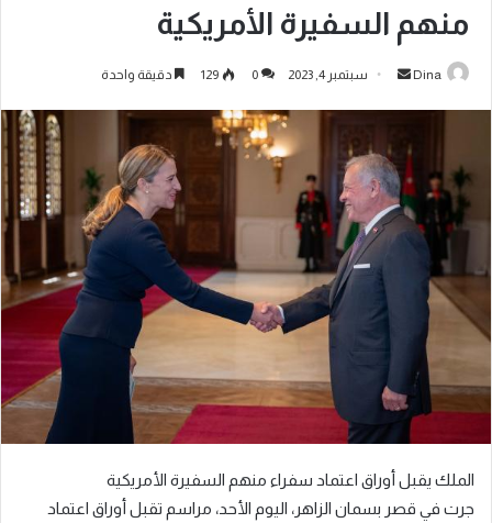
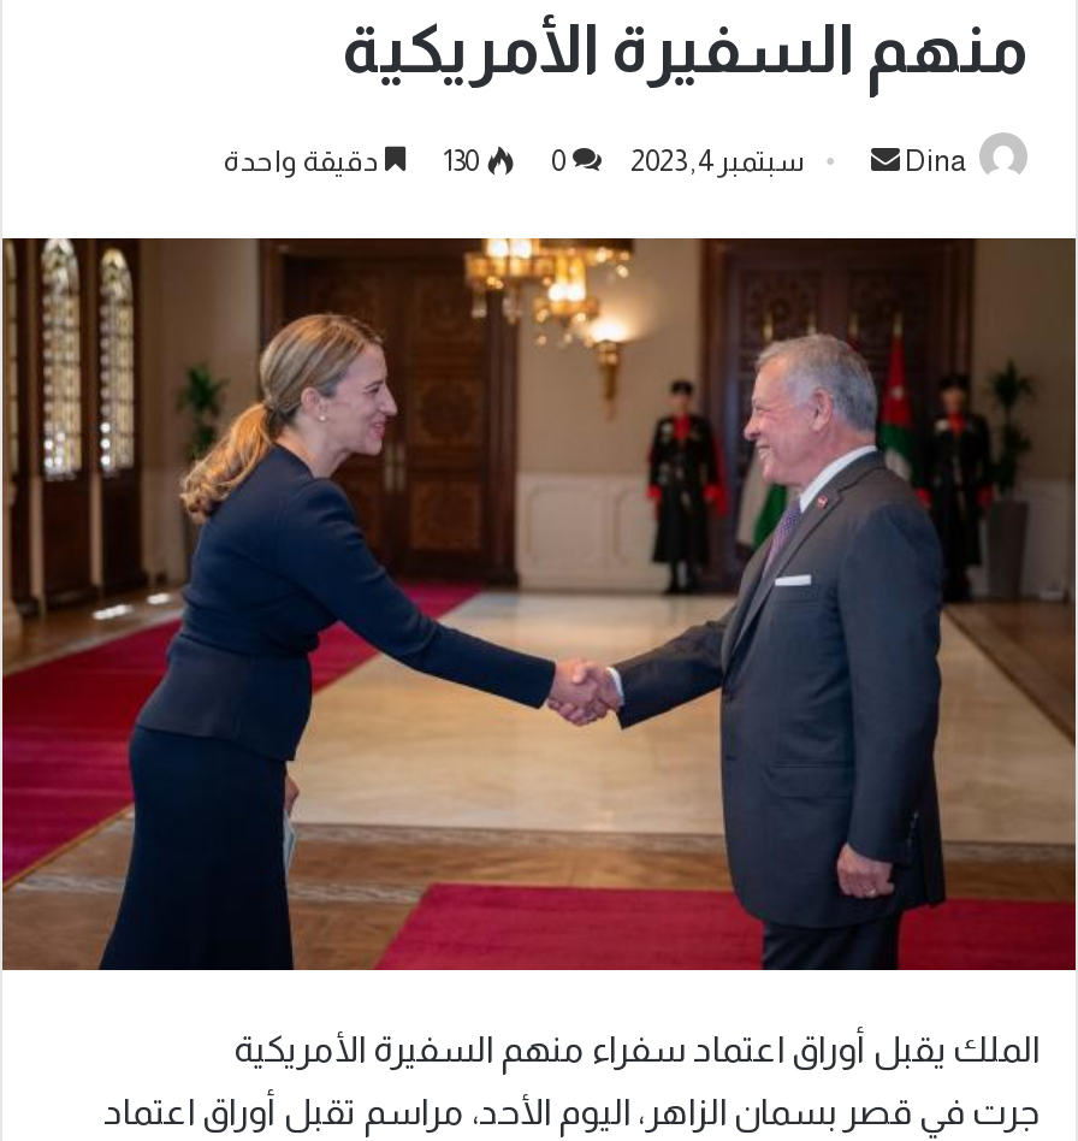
- 129 دقيقة واحدة
+ 130 دقيقة واحدة
